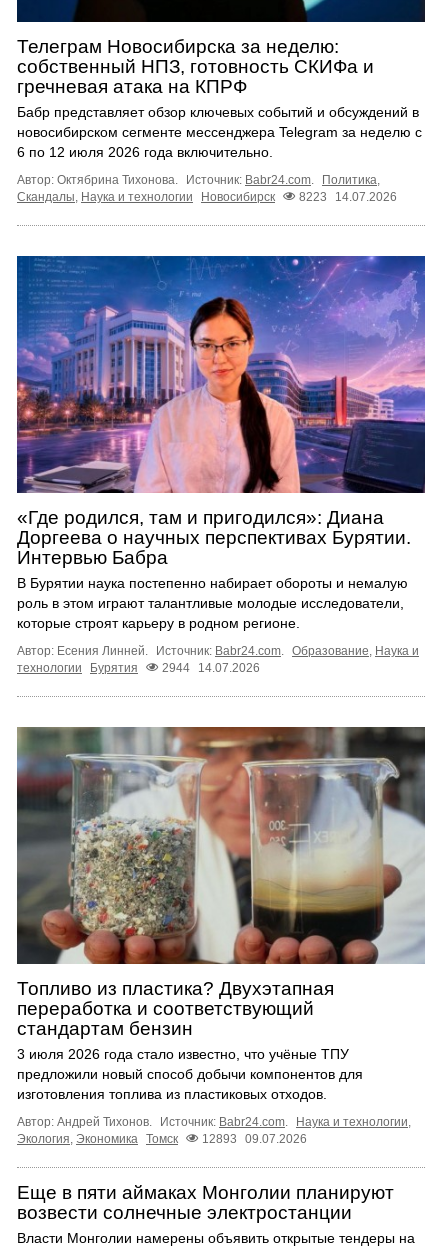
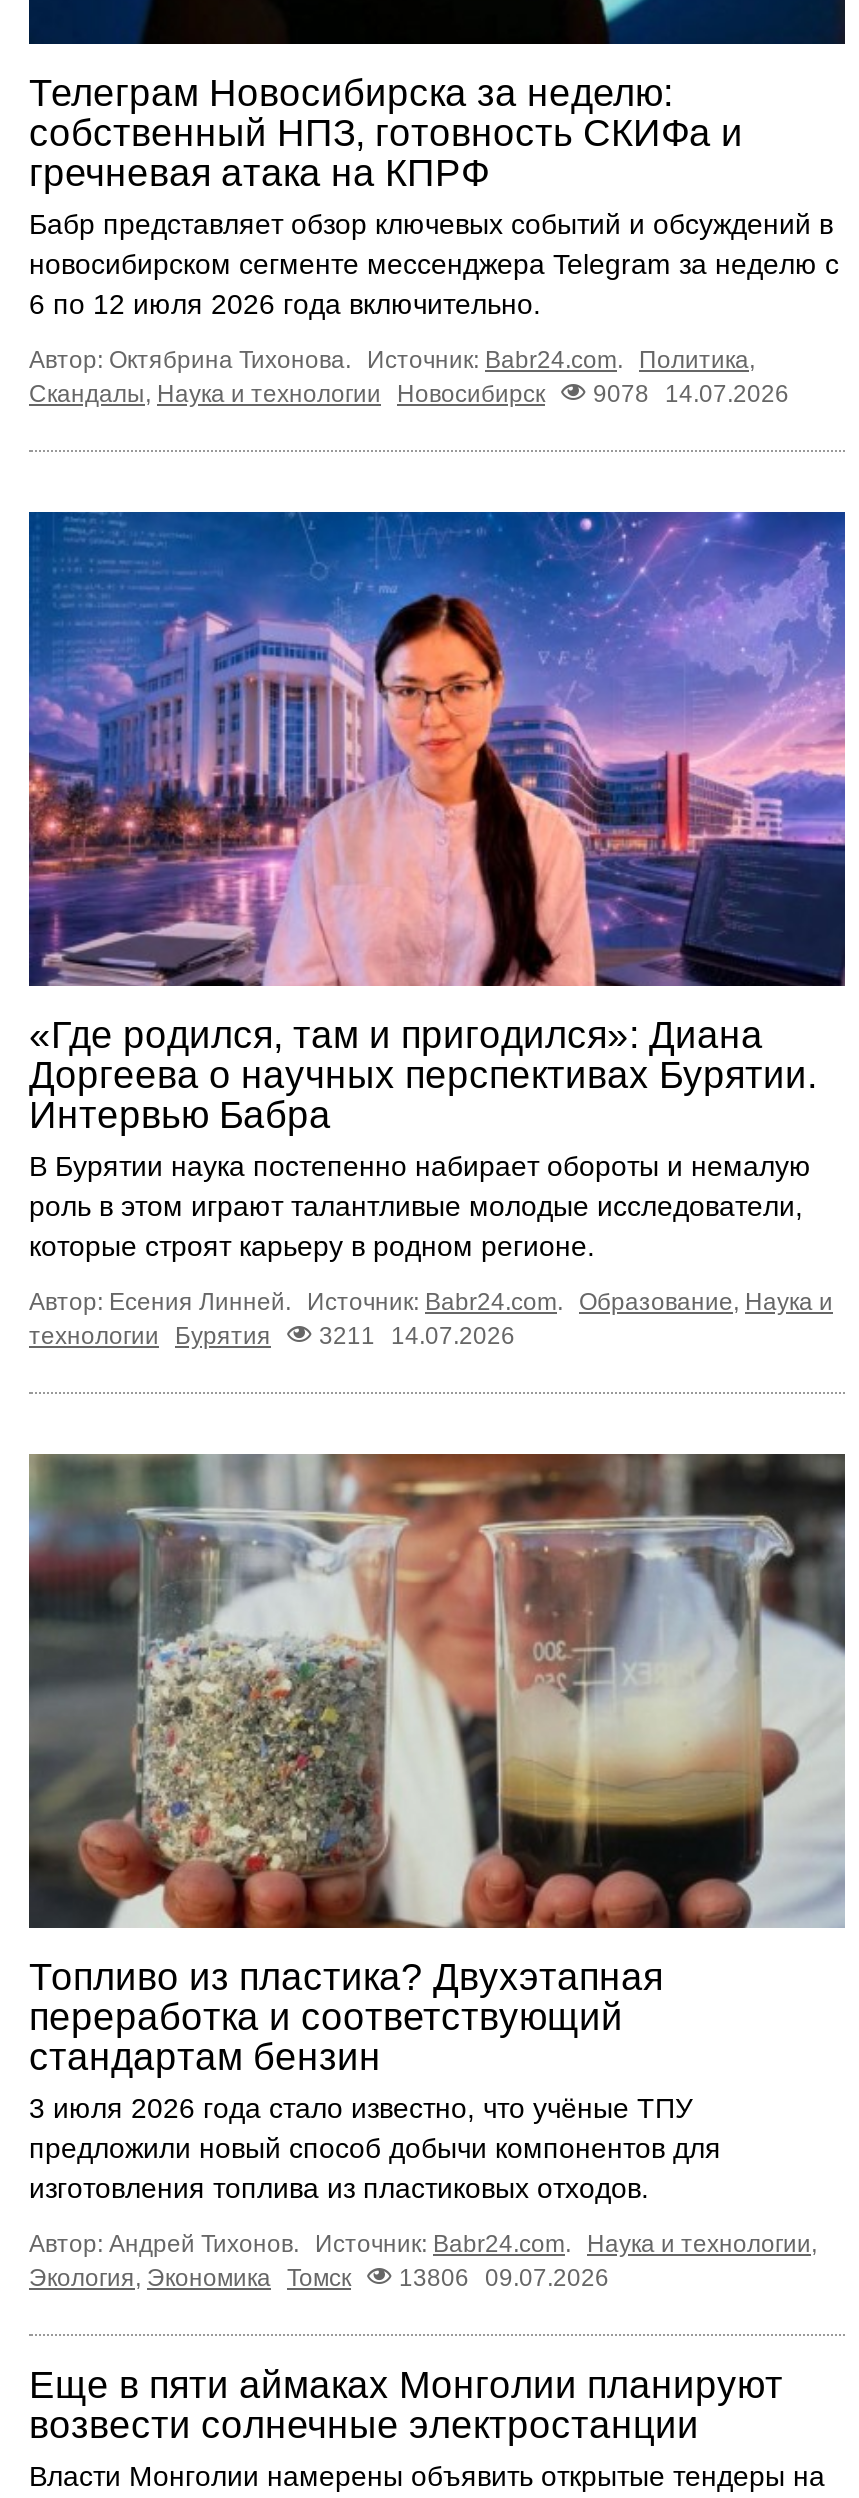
- Скандалы, Наука и технологии Новосибирск 8223 14.07.2026
+ Скандалы, Наука и технологии Новосибирск 9078 14.07.2026

- технологии Бурятия 2944 14.07.2026
+ технологии Бурятия 3211 14.07.2026

- Экология, Экономика Томск 12893 09.07.2026
+ Экология, Экономика Томск 13806 09.07.2026
